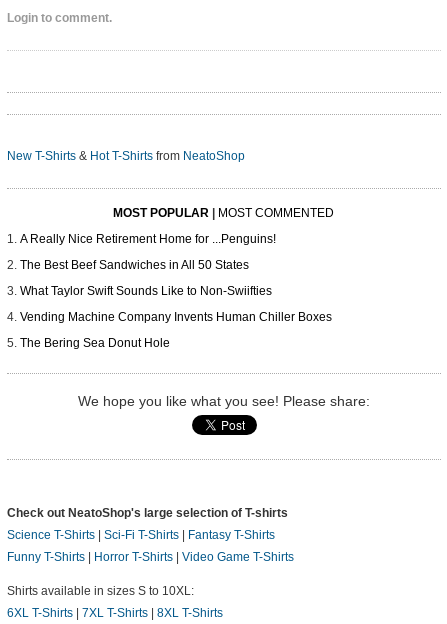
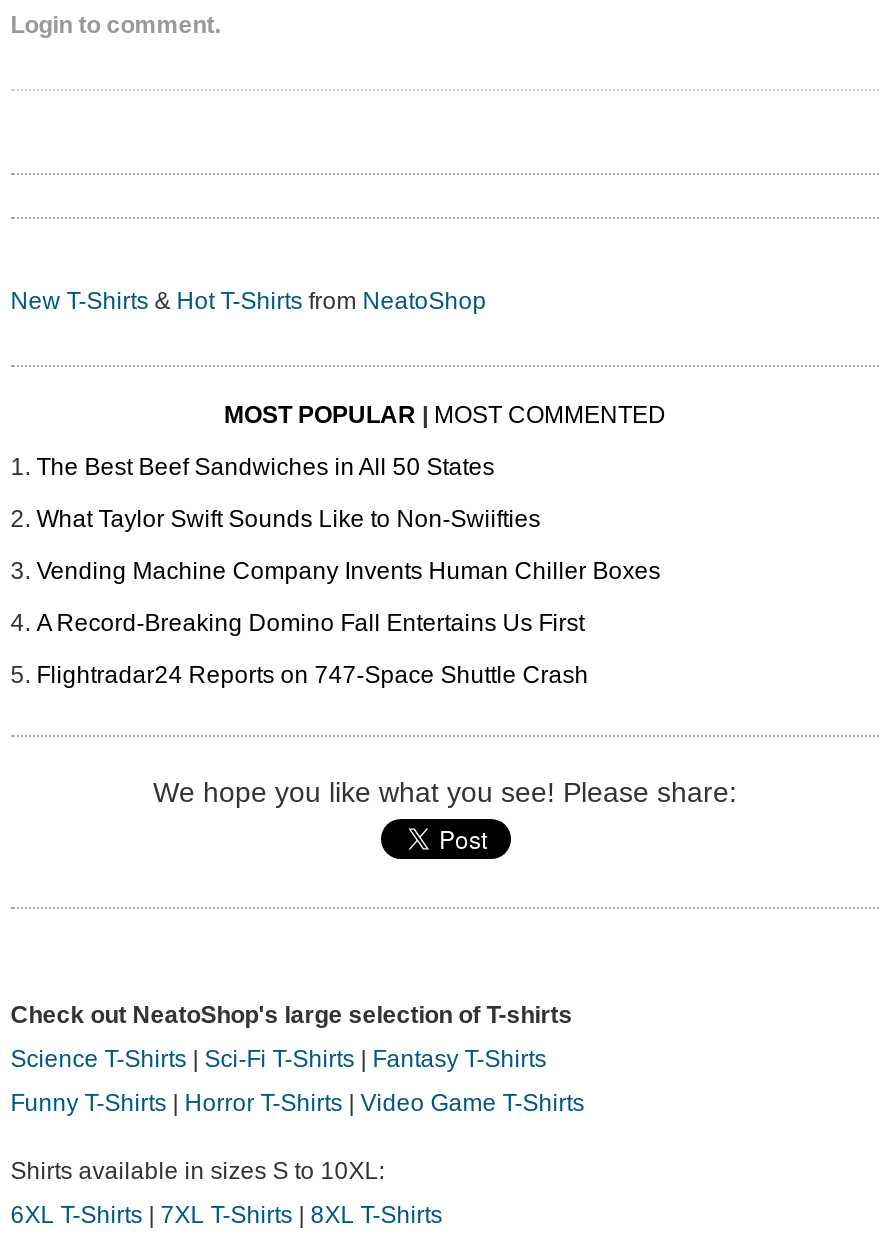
- A Really Nice Retirement Home for ...Penguins!

moved up: The Best Beef Sandwiches in All 50 States | What Taylor Swift Sounds Like to Non-Swiifties | Vending Machine Company Invents Human Chiller Boxes

- The Bering Sea Donut Hole
+ A Record-Breaking Domino Fall Entertains Us First
+ Flightradar24 Reports on 747-Space Shuttle Crash
